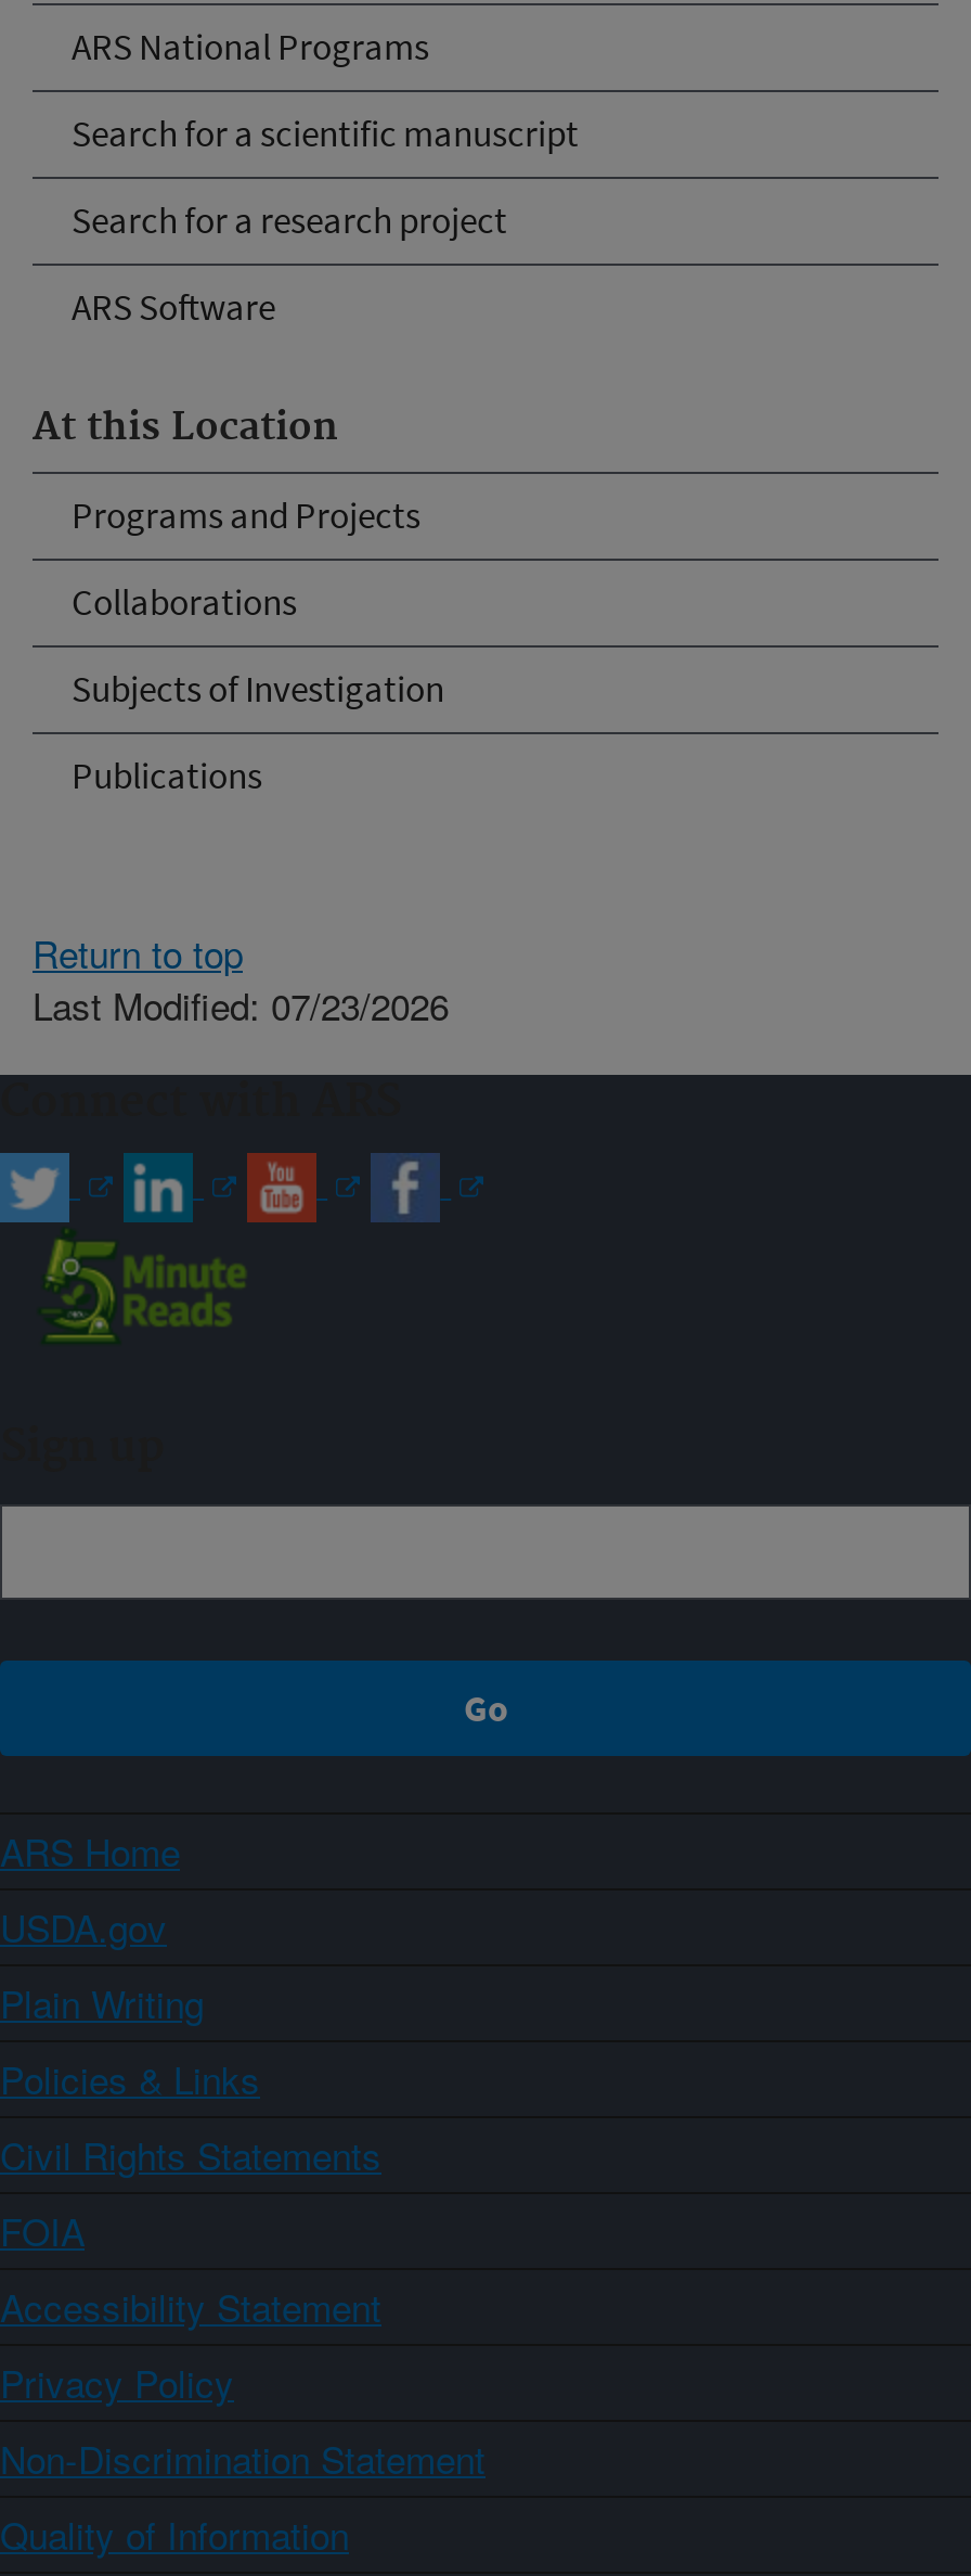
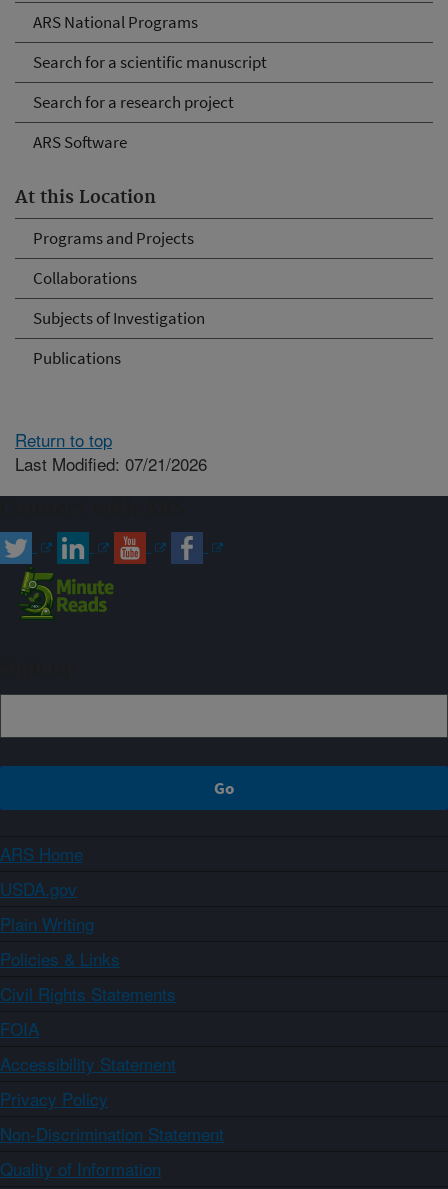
- Last Modified: 07/23/2026
+ Last Modified: 07/21/2026
